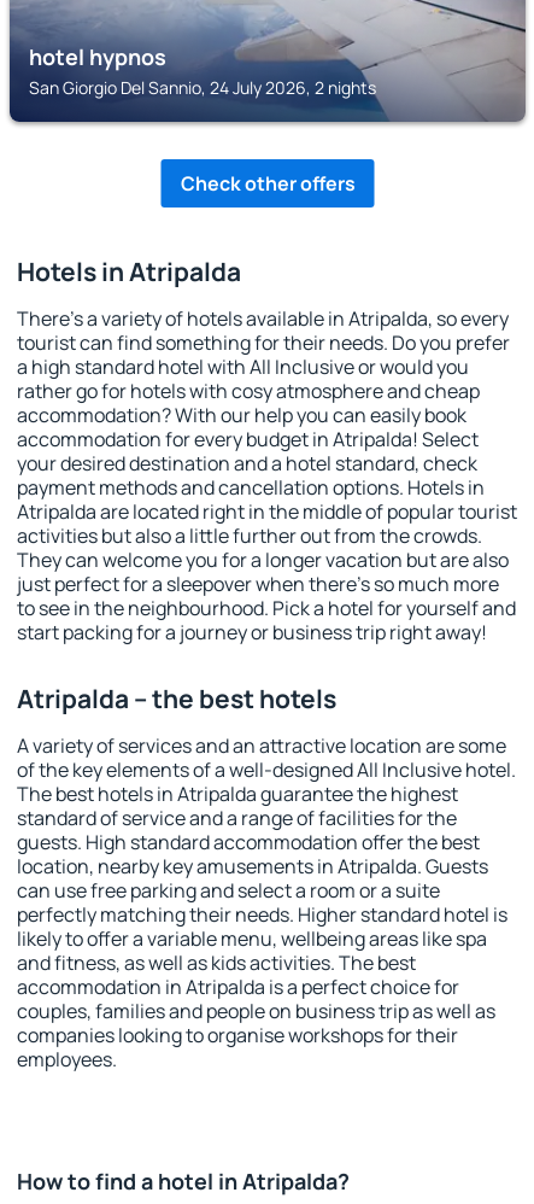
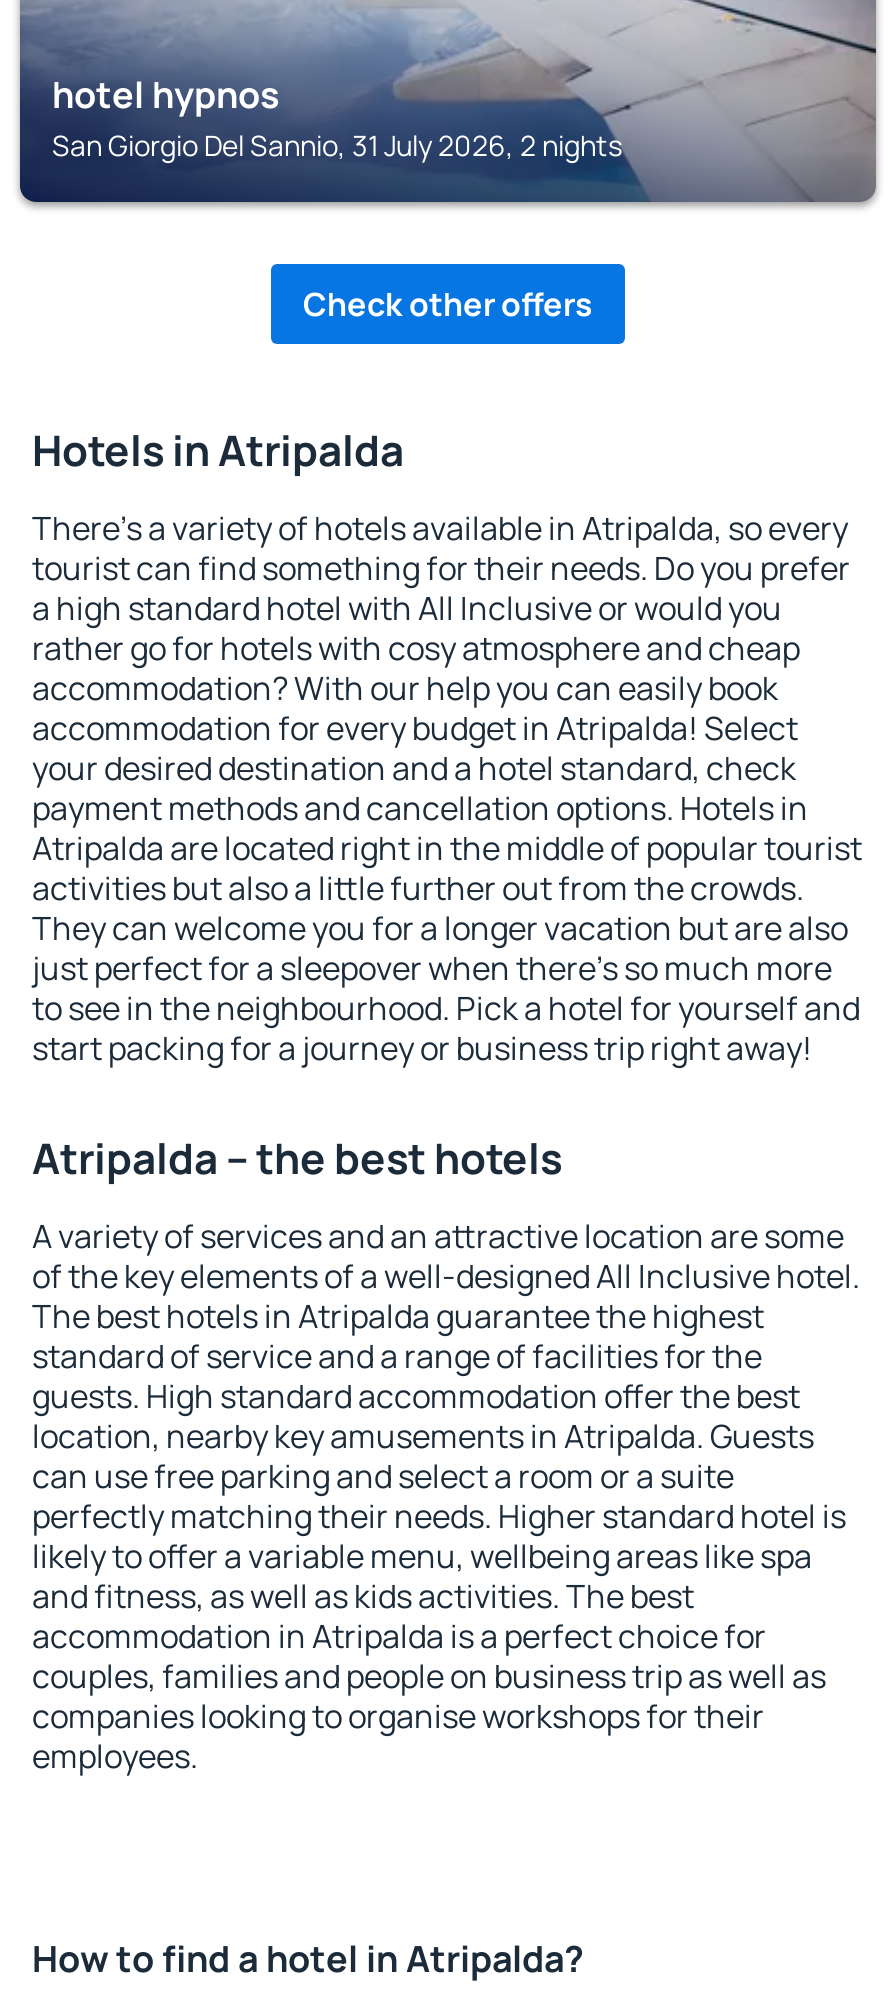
- San Giorgio Del Sannio, 24 July 2026, 2 nights
+ San Giorgio Del Sannio, 31 July 2026, 2 nights
